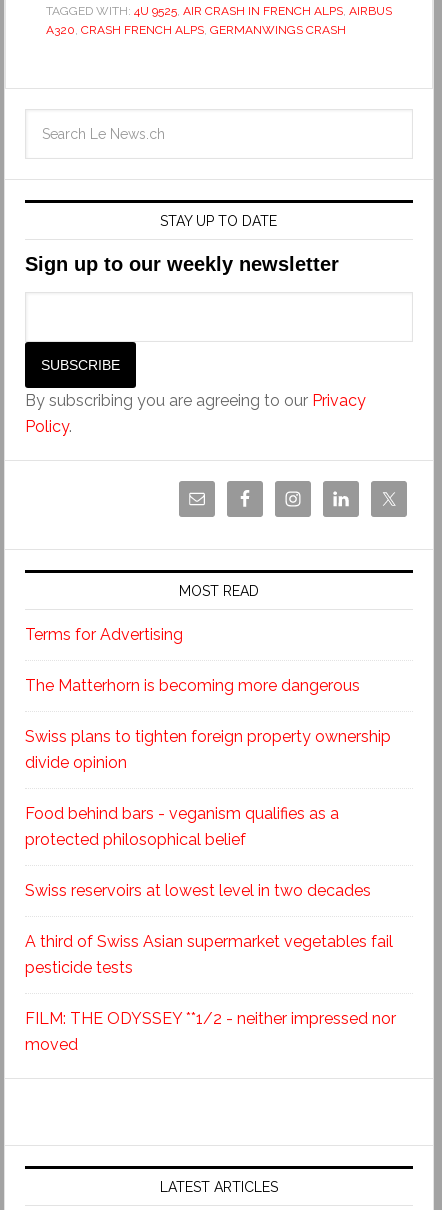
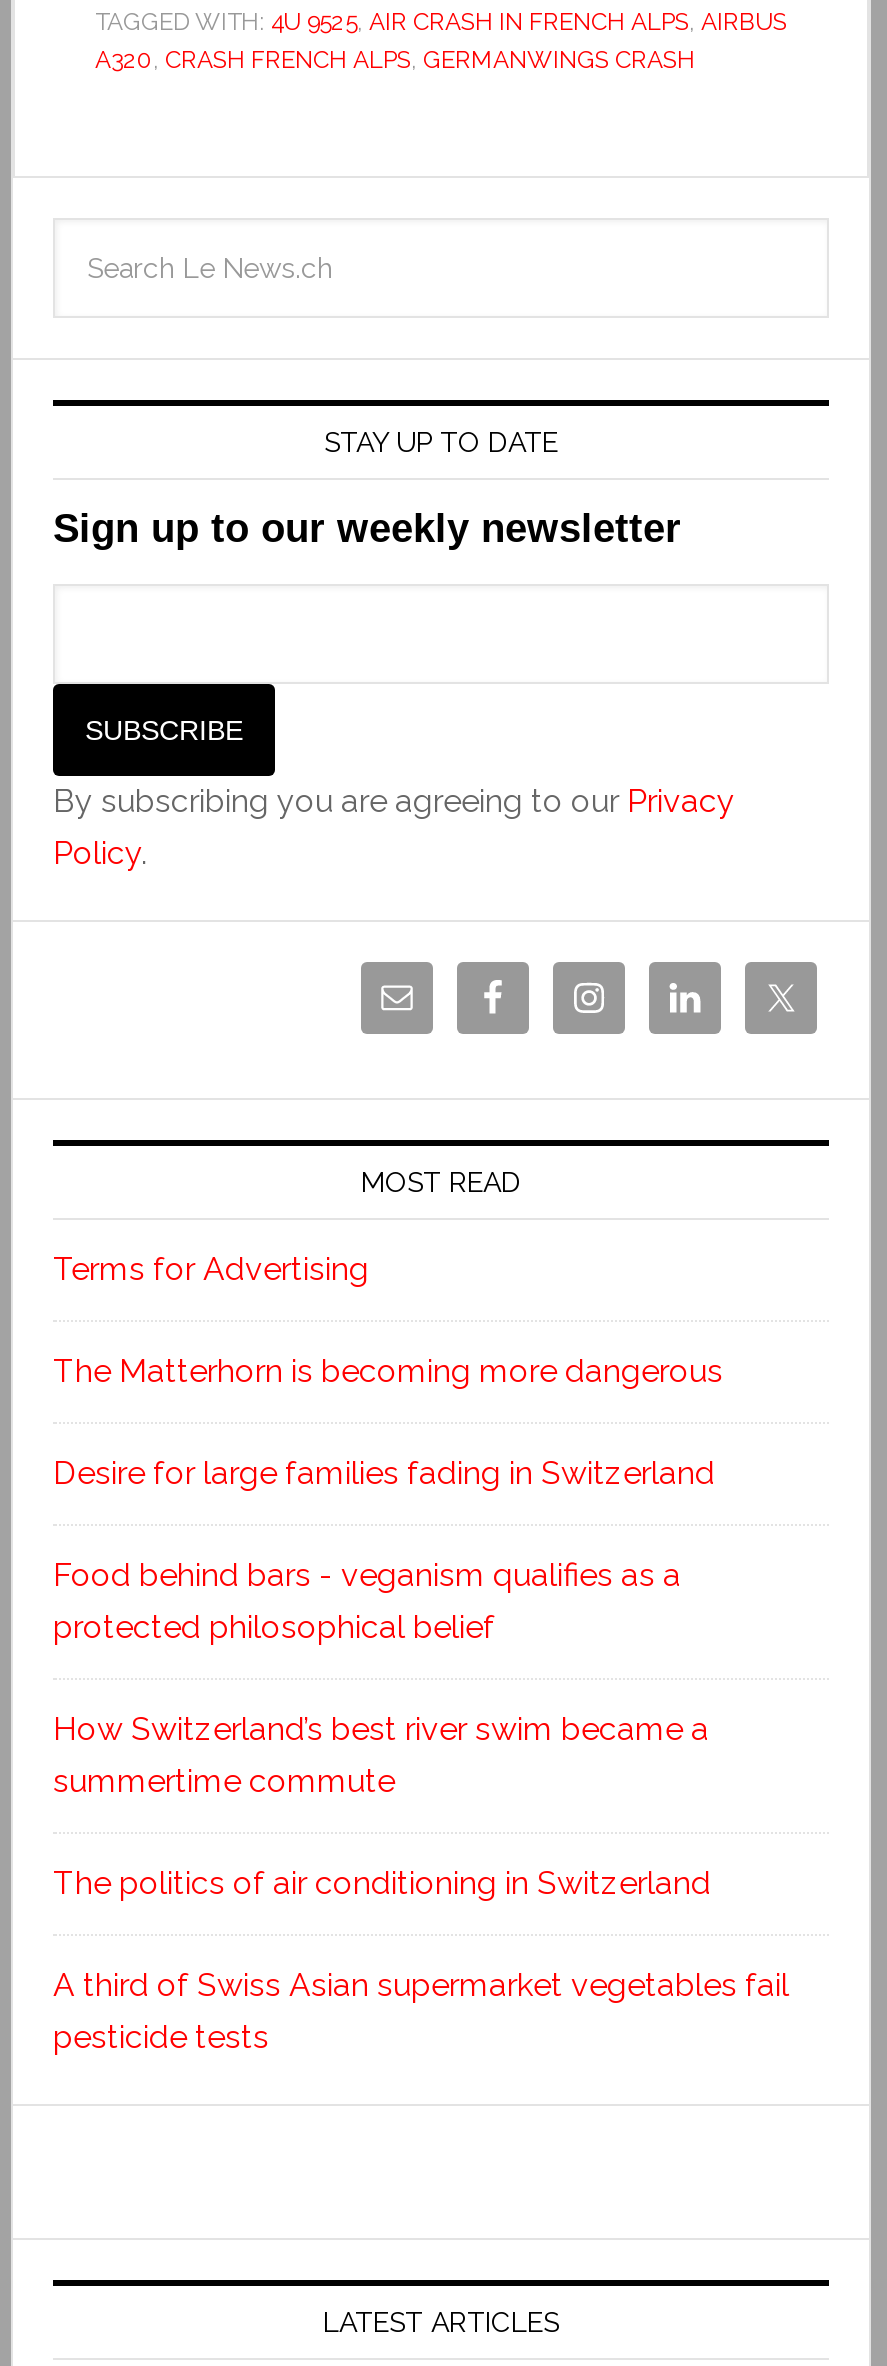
- Swiss plans to tighten foreign property ownership
- divide opinion
+ Desire for large families fading in Switzerland

- Swiss reservoirs at lowest level in two decades
+ How Switzerland’s best river swim became a
+ summertime commute
+ The politics of air conditioning in Switzerland

moved down: A third of Swiss Asian supermarket vegetables fail | pesticide tests

- FILM: THE ODYSSEY **1/2 - neither impressed nor
- moved
